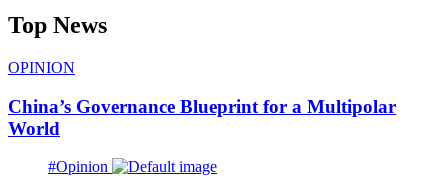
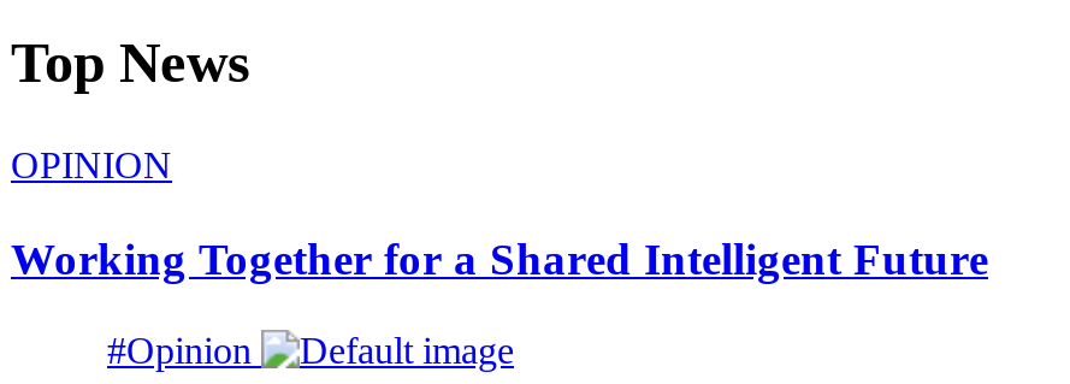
- China’s Governance Blueprint for a Multipolar
- World
+ Working Together for a Shared Intelligent Future
